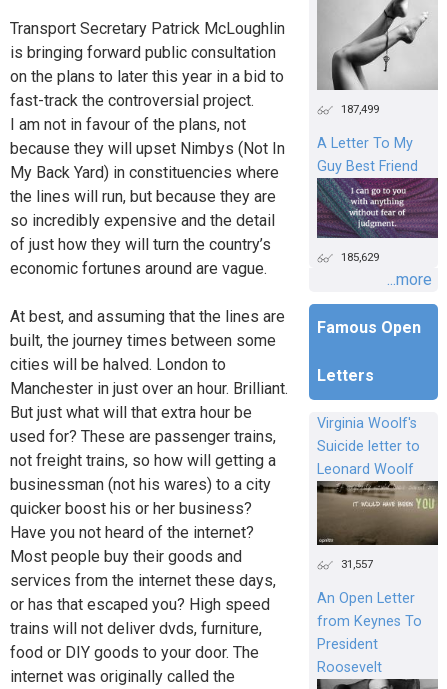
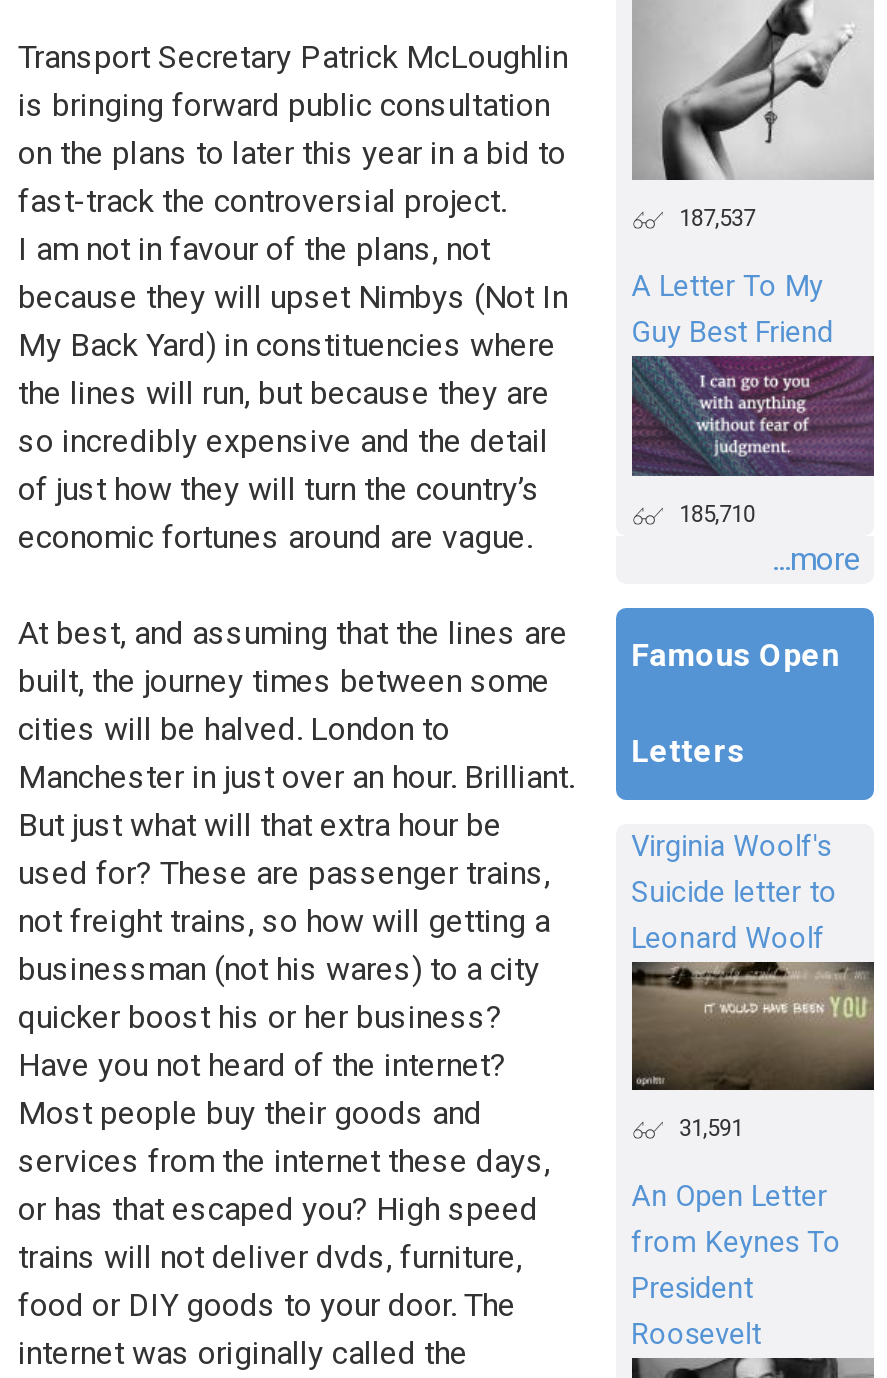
- 187,499
+ 187,537

- 185,629
+ 185,710

- 31,557
+ 31,591
